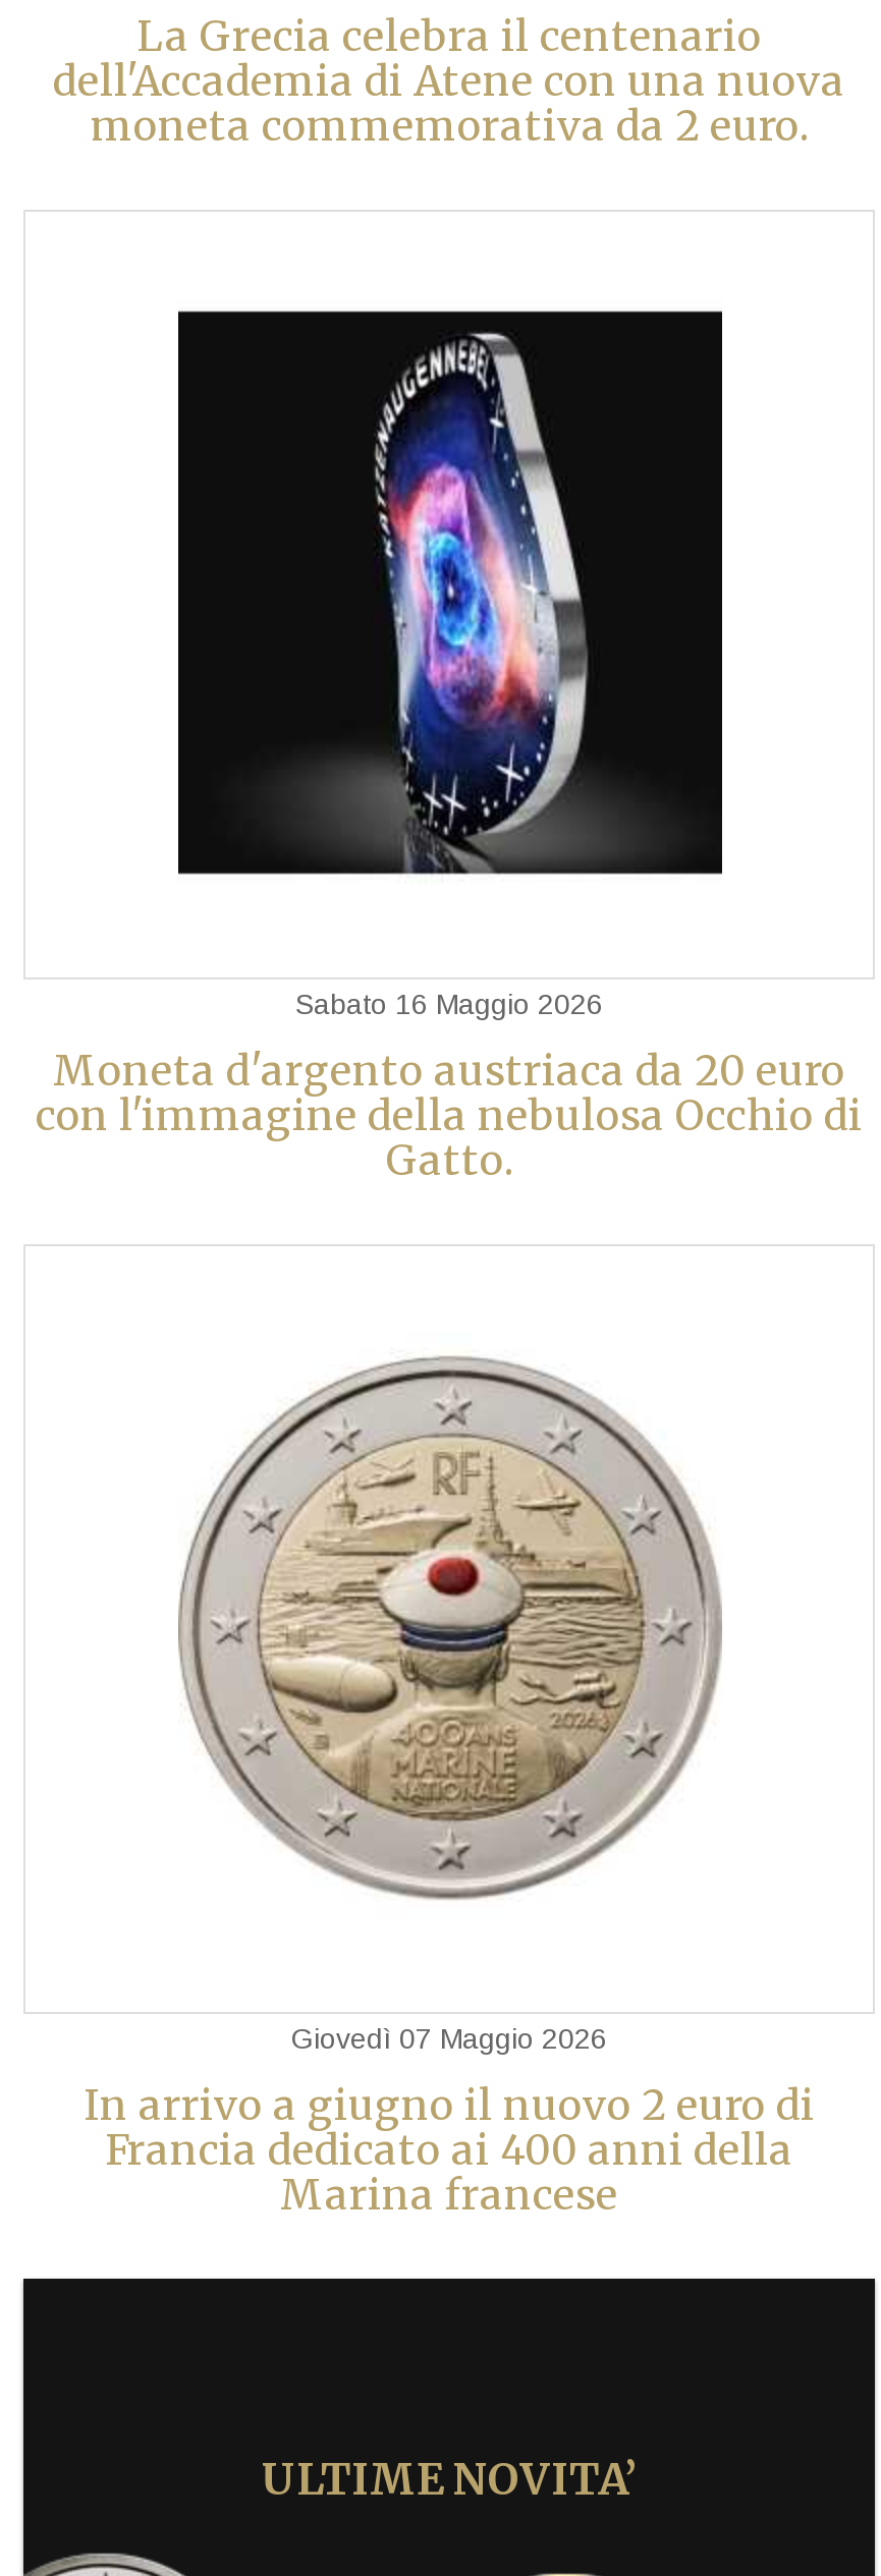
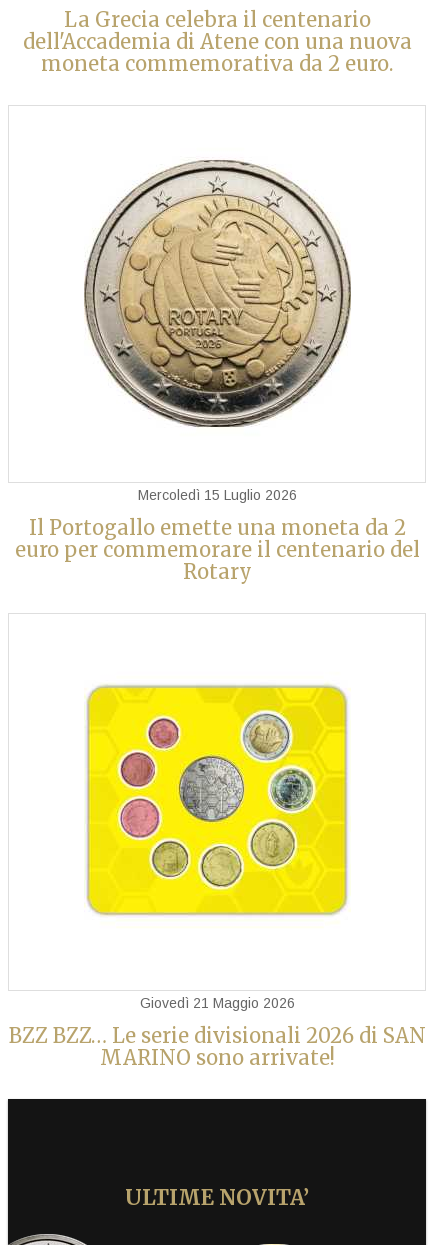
- [image]
+ [image]

- Sabato 16 Maggio 2026
+ Mercoledì 15 Luglio 2026

- Moneta d'argento austriaca da 20 euro
- con l'immagine della nebulosa Occhio di
- Gatto.
+ Il Portogallo emette una moneta da 2
+ euro per commemorare il centenario del
+ Rotary

- [image]
+ [image]

- Giovedì 07 Maggio 2026
+ Giovedì 21 Maggio 2026

- In arrivo a giugno il nuovo 2 euro di
- Francia dedicato ai 400 anni della
- Marina francese
+ BZZ BZZ… Le serie divisionali 2026 di SAN
+ MARINO sono arrivate!
